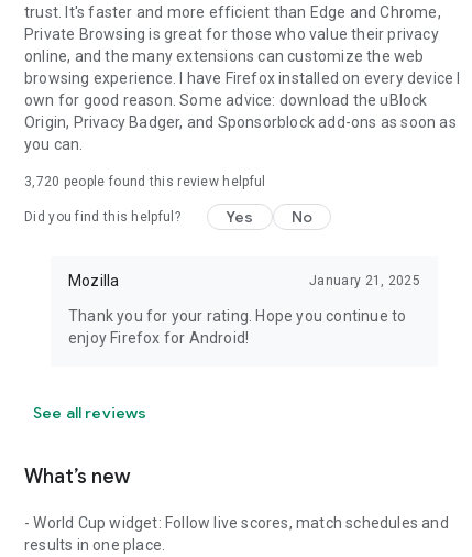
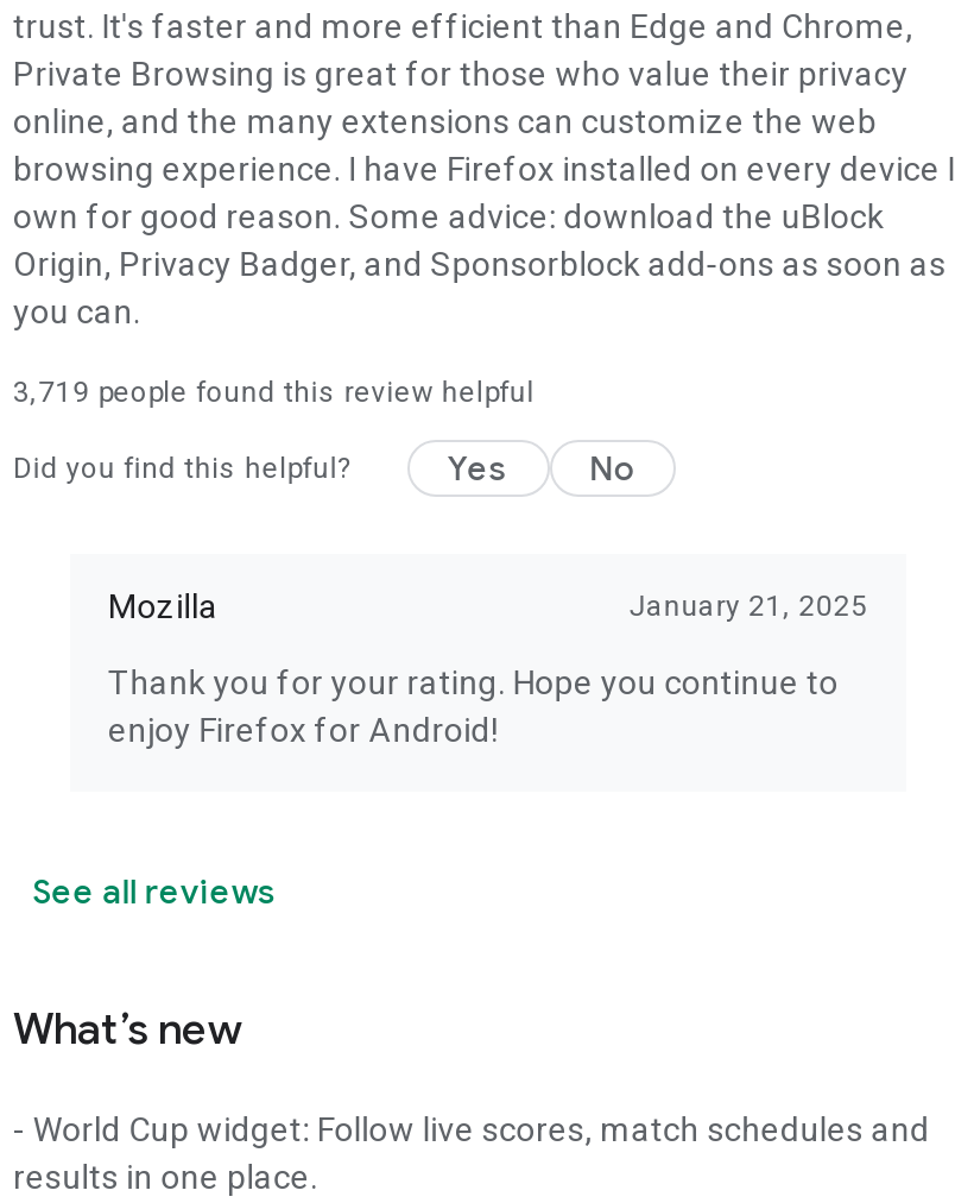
- 3,720 people found this review helpful
+ 3,719 people found this review helpful
